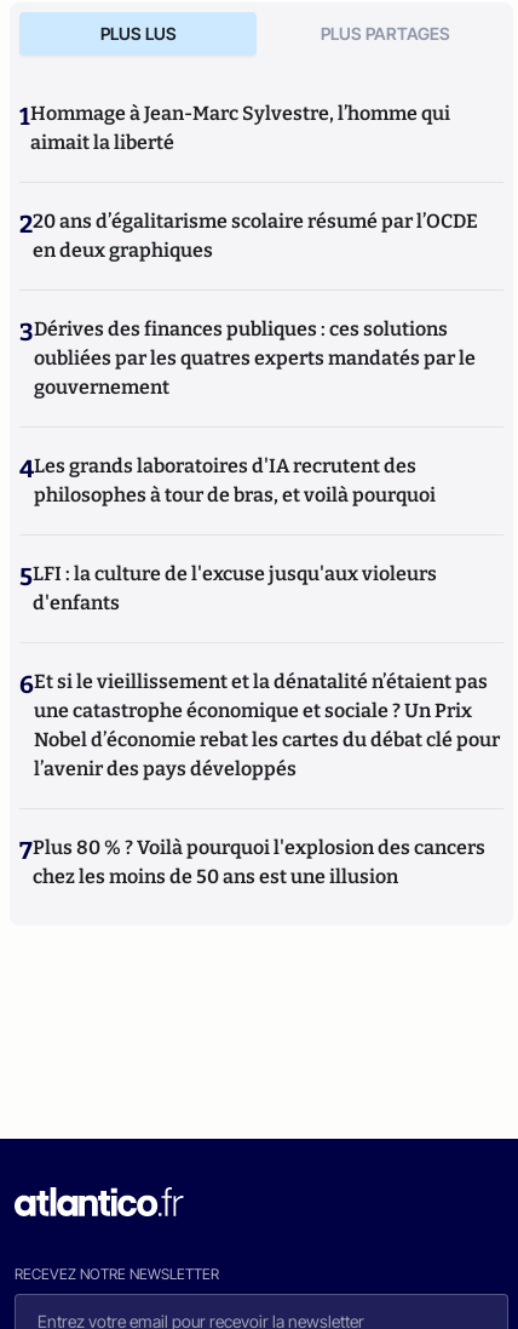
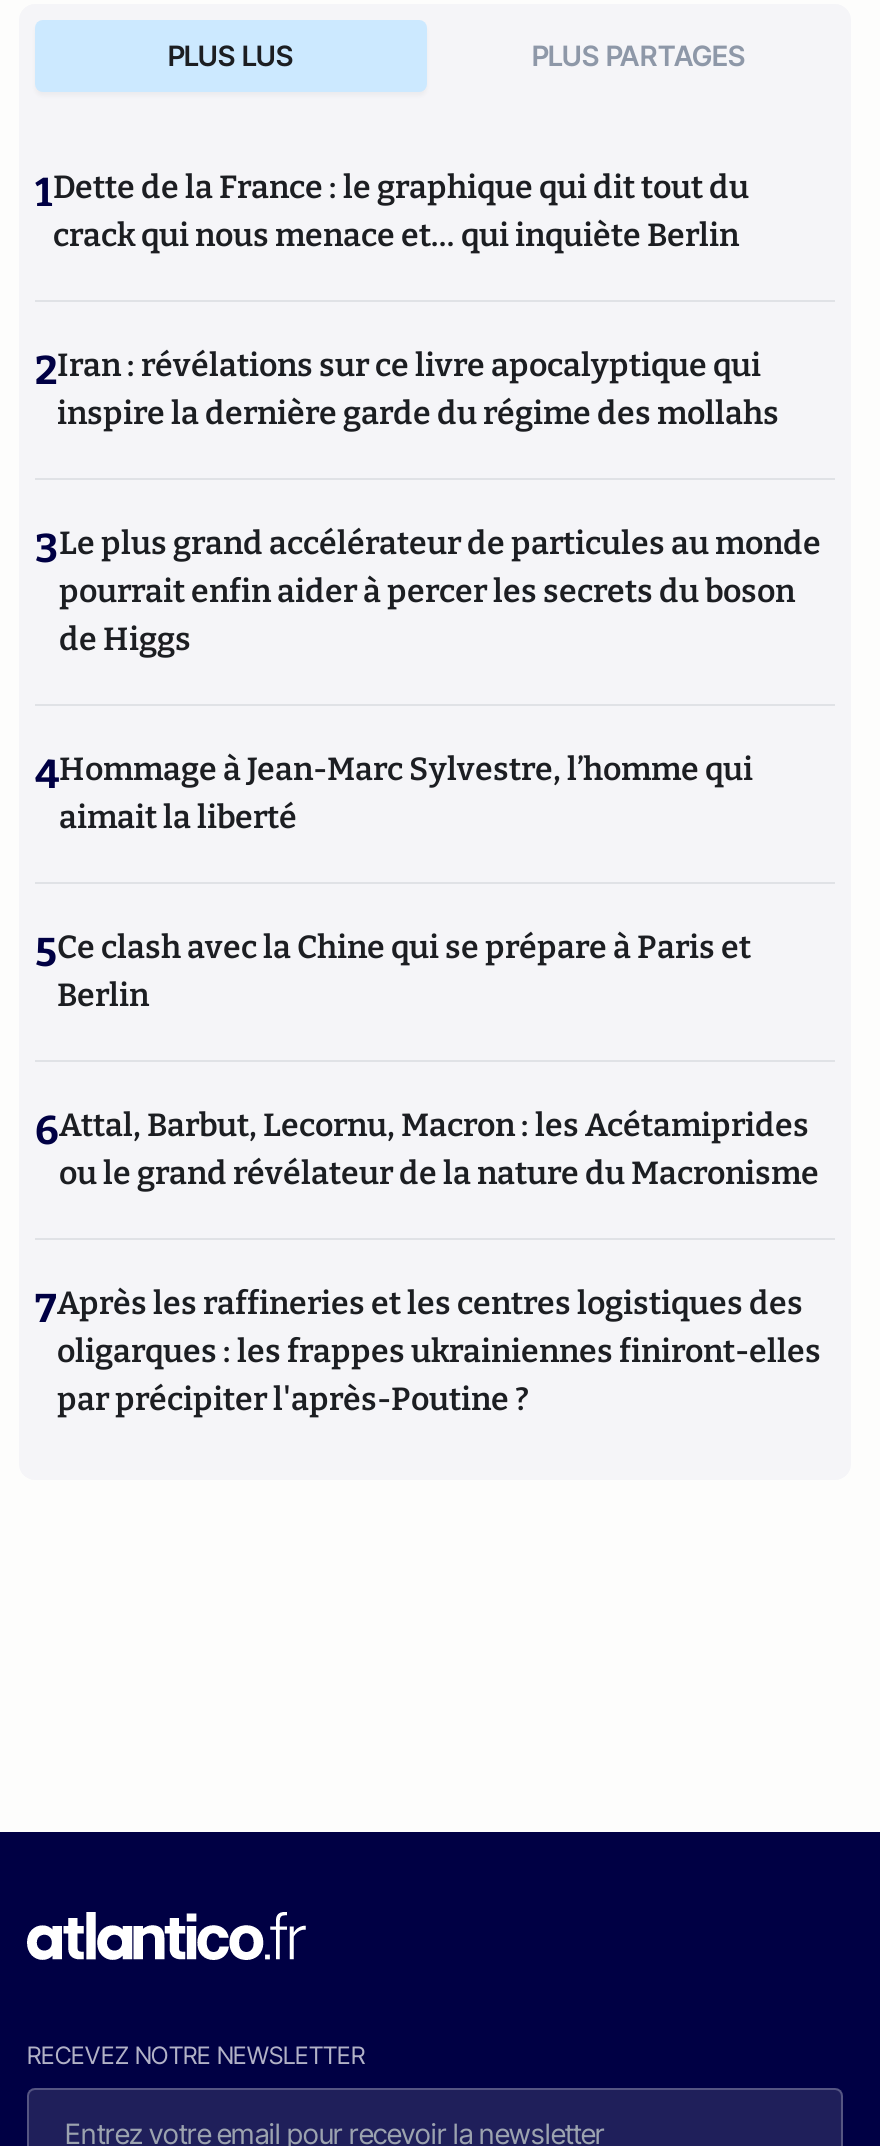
- 1Hommage à Jean-Marc Sylvestre, l’homme qui
+ 1Dette de la France : le graphique qui dit tout du
+ crack qui nous menace et… qui inquiète Berlin
+ 2Iran : révélations sur ce livre apocalyptique qui
+ inspire la dernière garde du régime des mollahs
+ 3Le plus grand accélérateur de particules au monde
+ pourrait enfin aider à percer les secrets du boson
+ de Higgs
+ 4Hommage à Jean-Marc Sylvestre, l’homme qui

moved down: aimait la liberté

- 220 ans d’égalitarisme scolaire résumé par l’OCDE
- en deux graphiques
- 3Dérives des finances publiques : ces solutions
- oubliées par les quatres experts mandatés par le
- gouvernement
- 4Les grands laboratoires d'IA recrutent des
- philosophes à tour de bras, et voilà pourquoi
- 5LFI : la culture de l'excuse jusqu'aux violeurs
- d'enfants
- 6Et si le vieillissement et la dénatalité n’étaient pas
- une catastrophe économique et sociale ? Un Prix
- Nobel d’économie rebat les cartes du débat clé pour
- l’avenir des pays développés
- 7Plus 80 % ? Voilà pourquoi l'explosion des cancers
- chez les moins de 50 ans est une illusion
+ 5Ce clash avec la Chine qui se prépare à Paris et
+ Berlin
+ 6Attal, Barbut, Lecornu, Macron : les Acétamiprides
+ ou le grand révélateur de la nature du Macronisme
+ 7Après les raffineries et les centres logistiques des
+ oligarques : les frappes ukrainiennes finiront-elles
+ par précipiter l'après-Poutine ?
